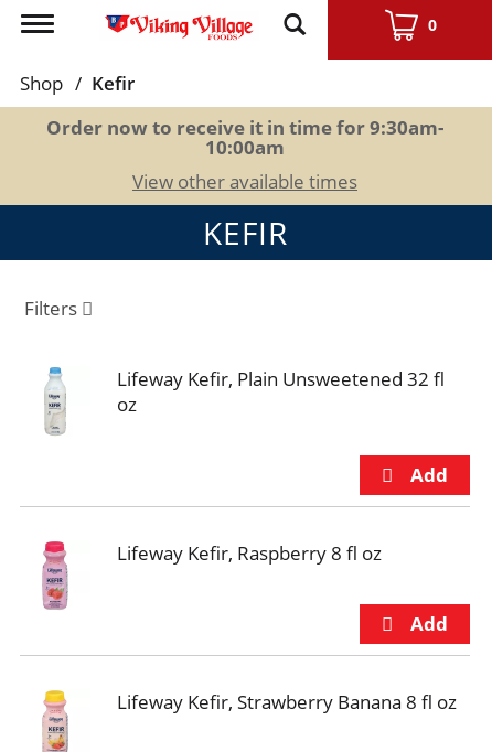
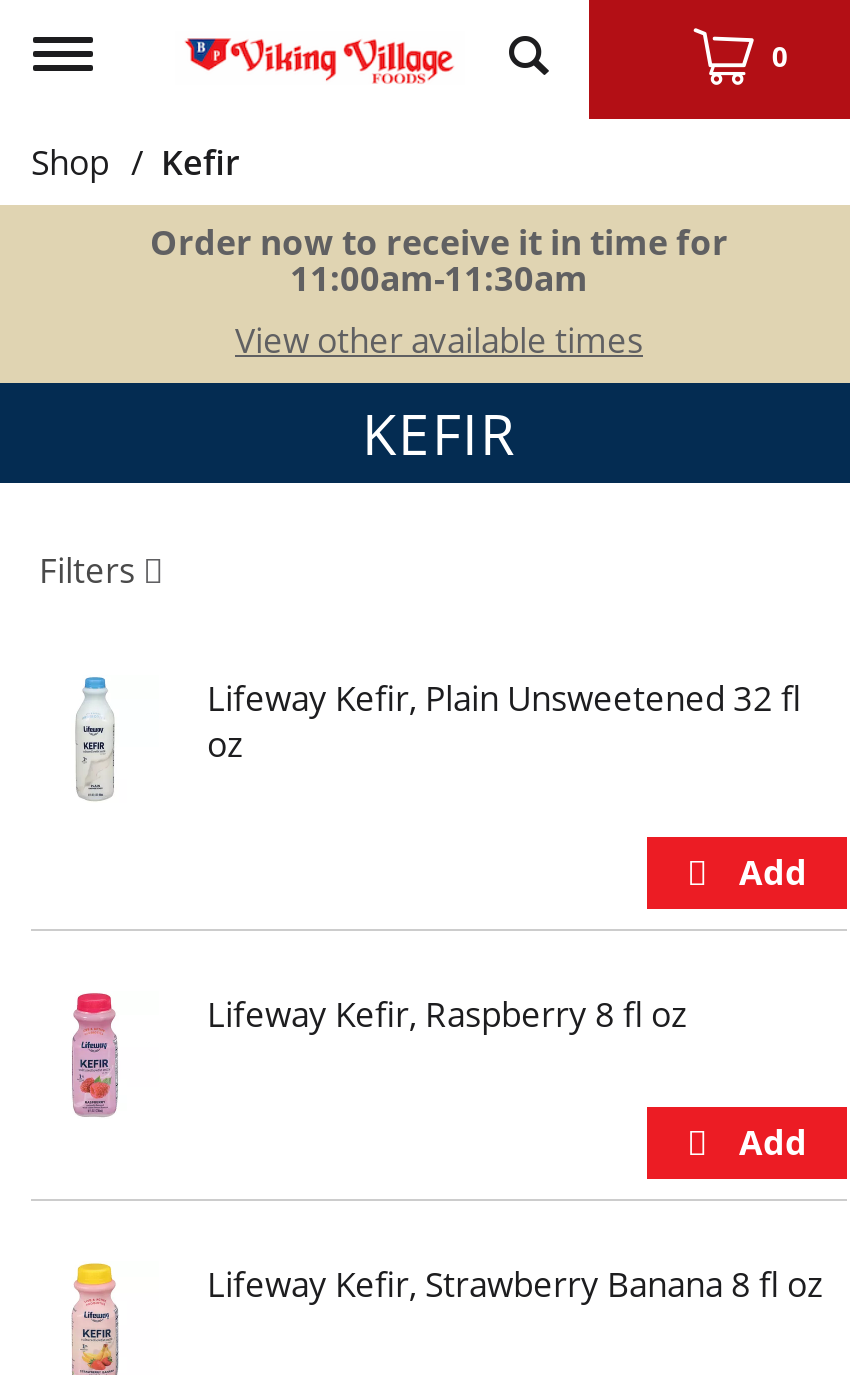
- Order now to receive it in time for 9:30am-
- 10:00am
+ Order now to receive it in time for
+ 11:00am-11:30am
